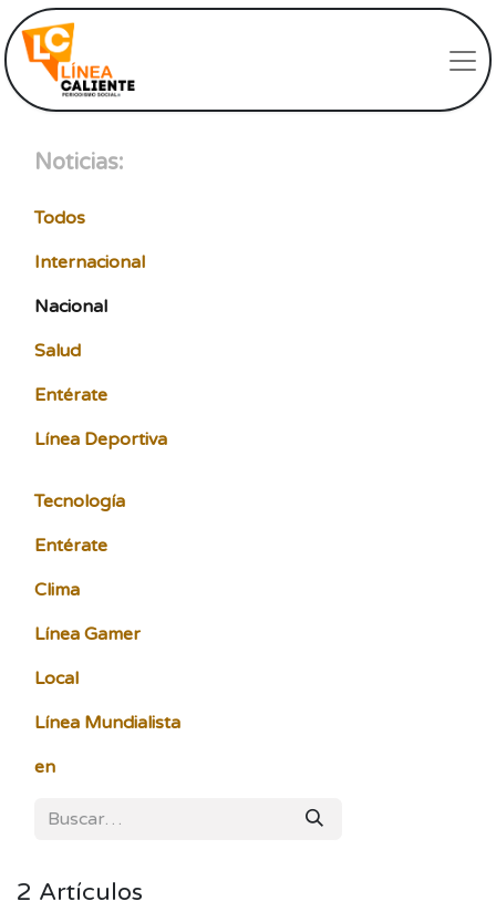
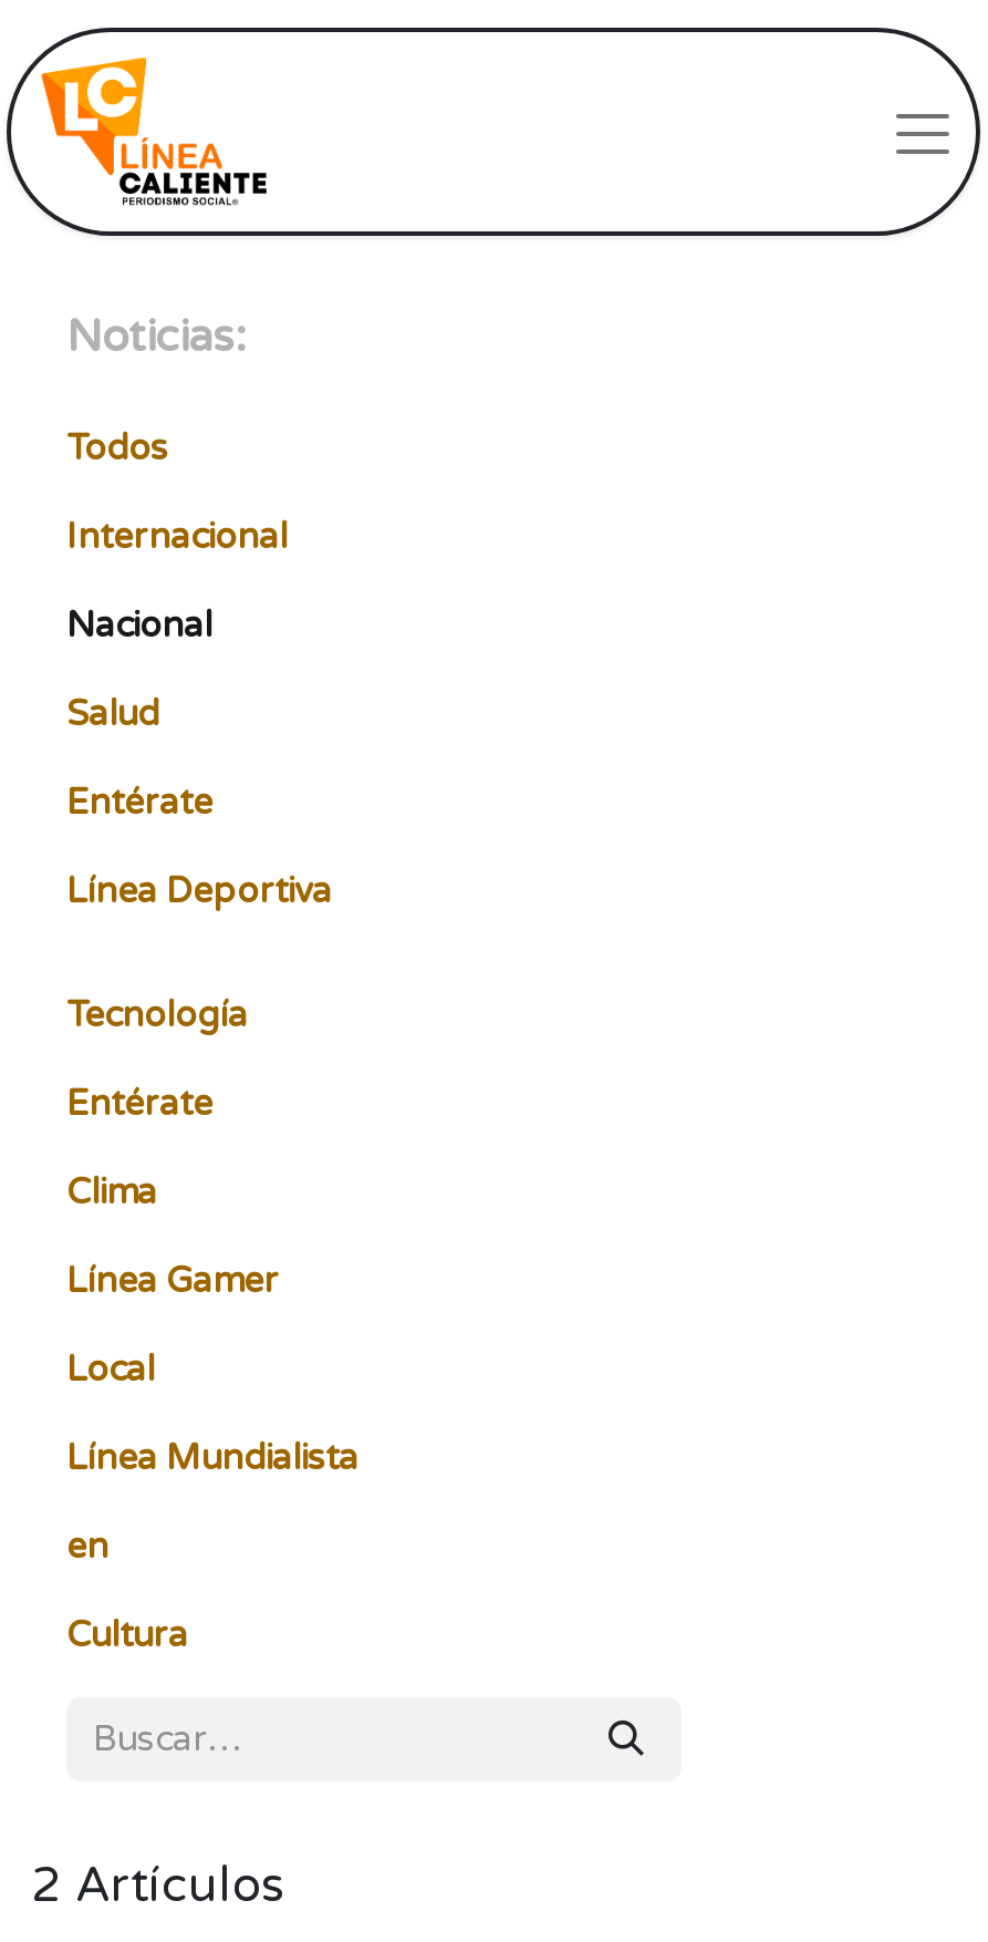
+ Cultura
